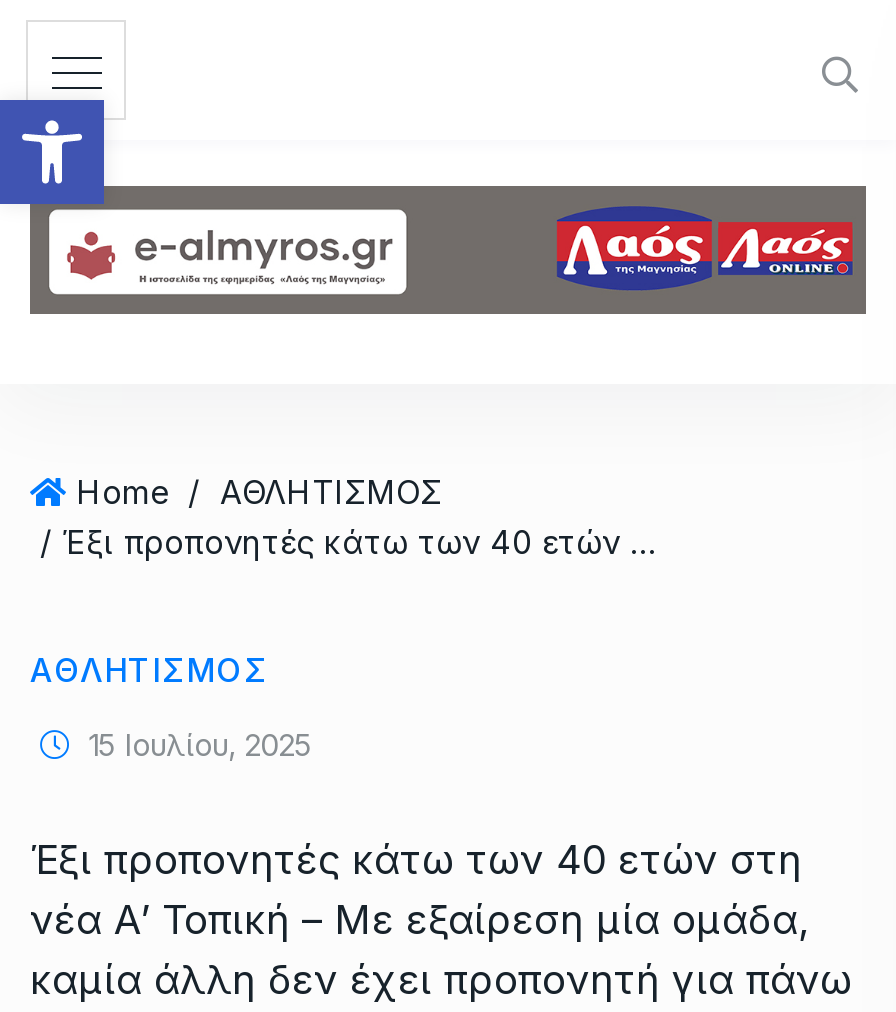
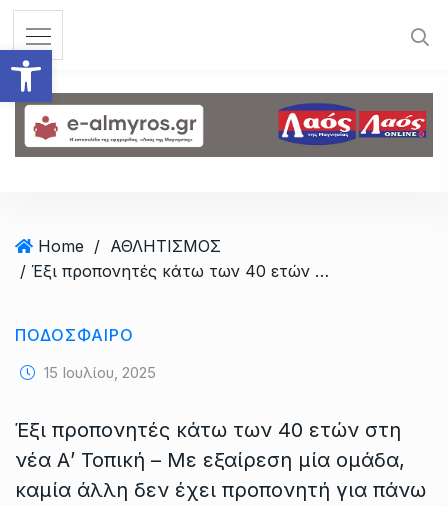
- ΑΘΛΗΤΙΣΜΟΣ
+ ΠΟΔΟΣΦΑΙΡΟ
